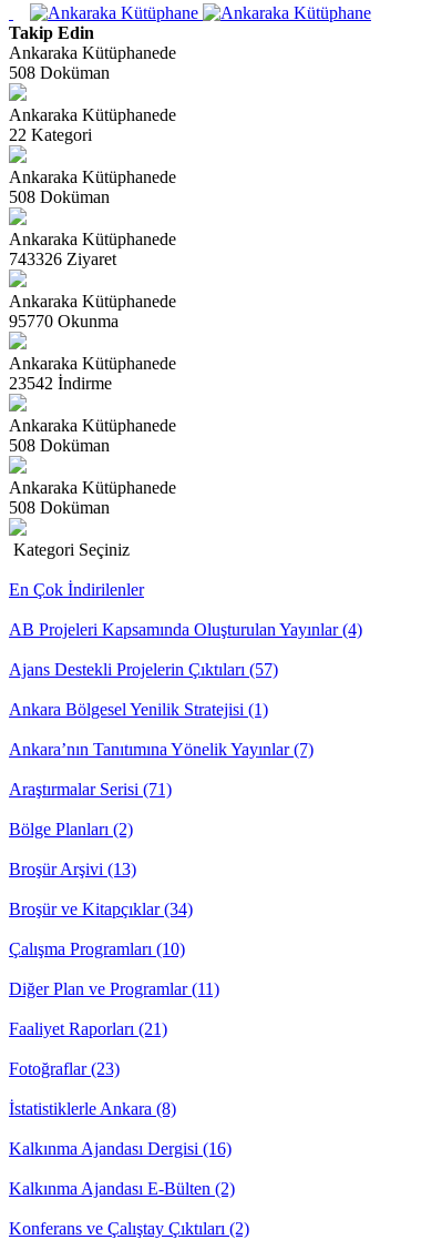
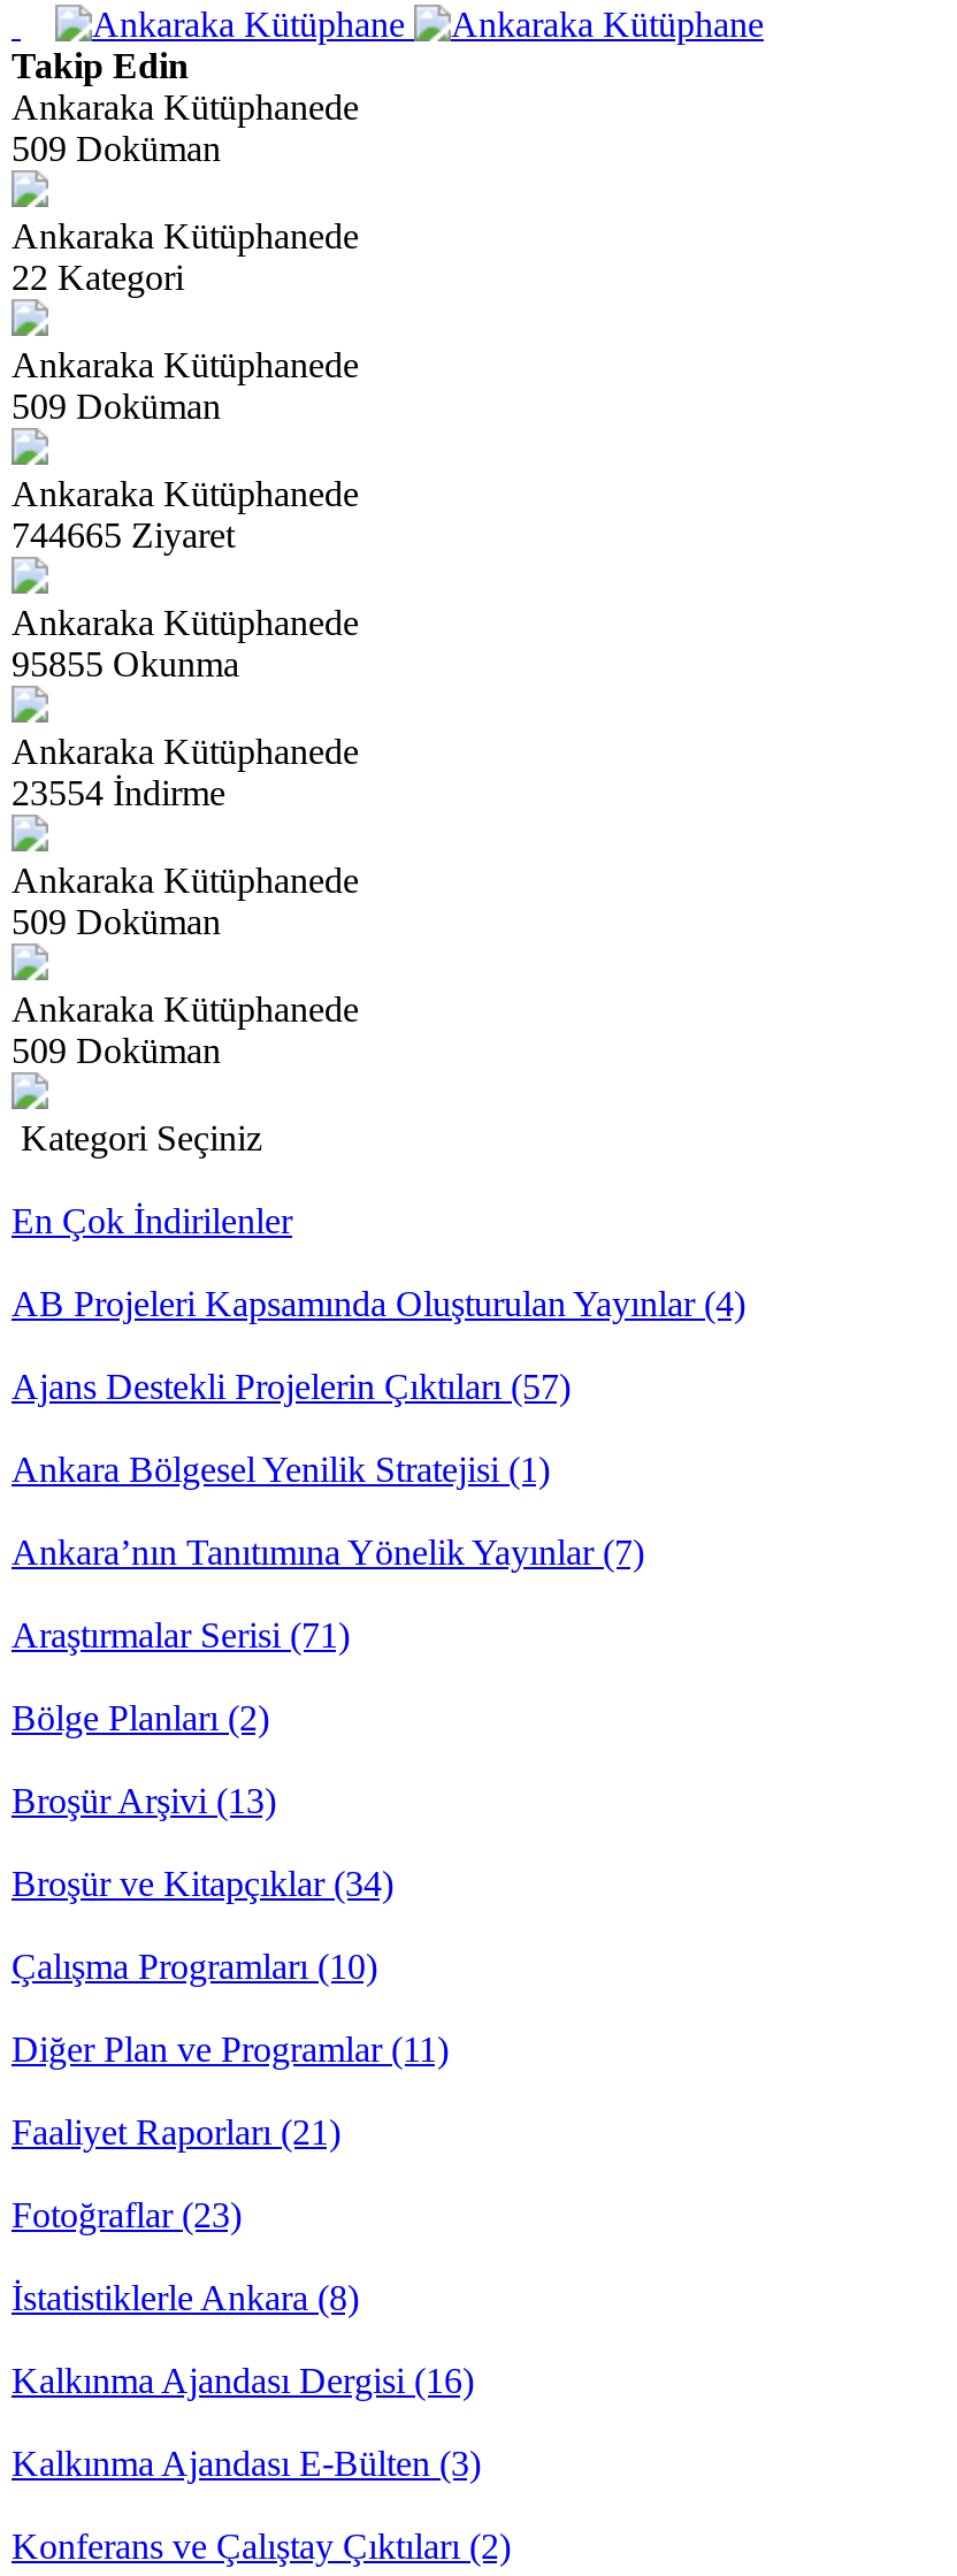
- 508 Doküman
+ 509 Doküman

- 508 Doküman
+ 509 Doküman

- 743326 Ziyaret
+ 744665 Ziyaret

- 95770 Okunma
+ 95855 Okunma

- 23542 İndirme
+ 23554 İndirme

- 508 Doküman
+ 509 Doküman

- 508 Doküman
+ 509 Doküman

- Kalkınma Ajandası E-Bülten (2)
+ Kalkınma Ajandası E-Bülten (3)
